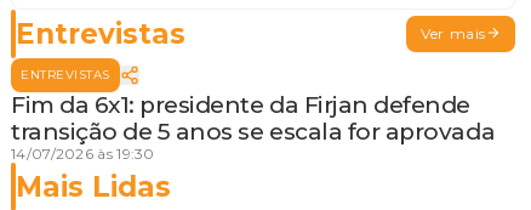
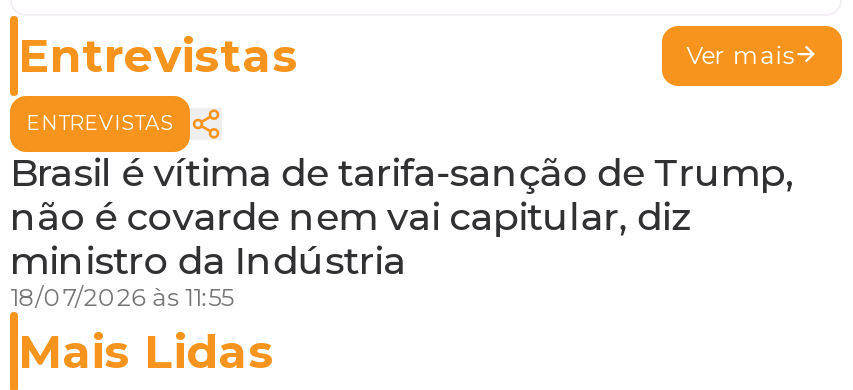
- Fim da 6x1: presidente da Firjan defende
- transição de 5 anos se escala for aprovada
- 14/07/2026 às 19:30
+ Brasil é vítima de tarifa-sanção de Trump,
+ não é covarde nem vai capitular, diz
+ ministro da Indústria
+ 18/07/2026 às 11:55
